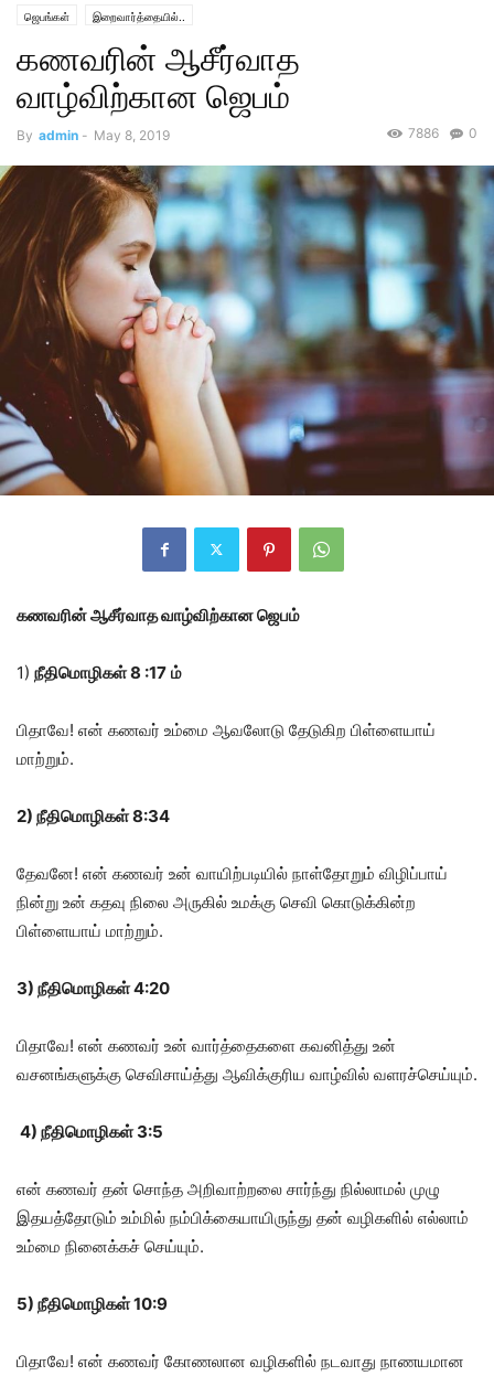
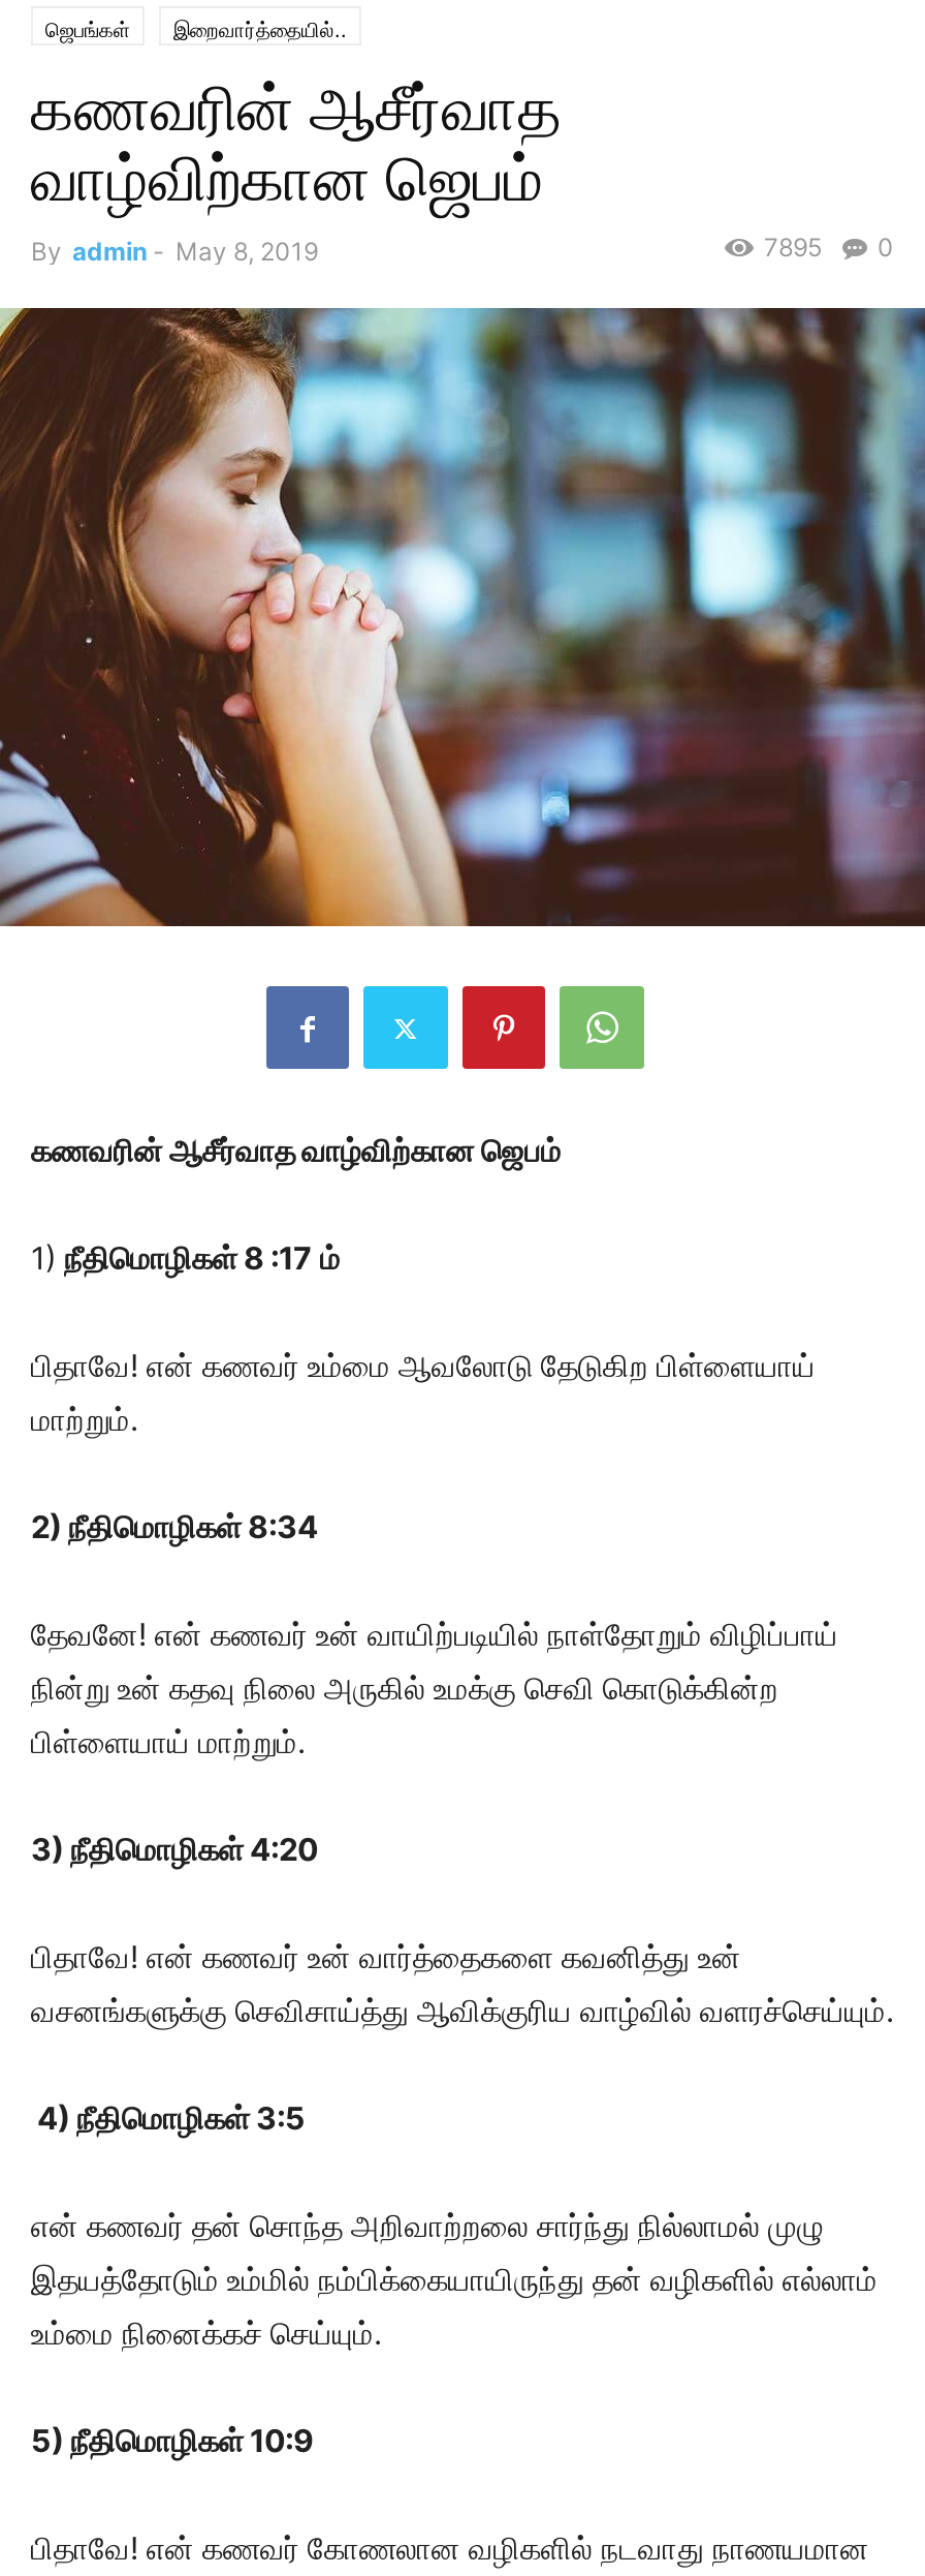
- 7886 0
+ 7895 0
